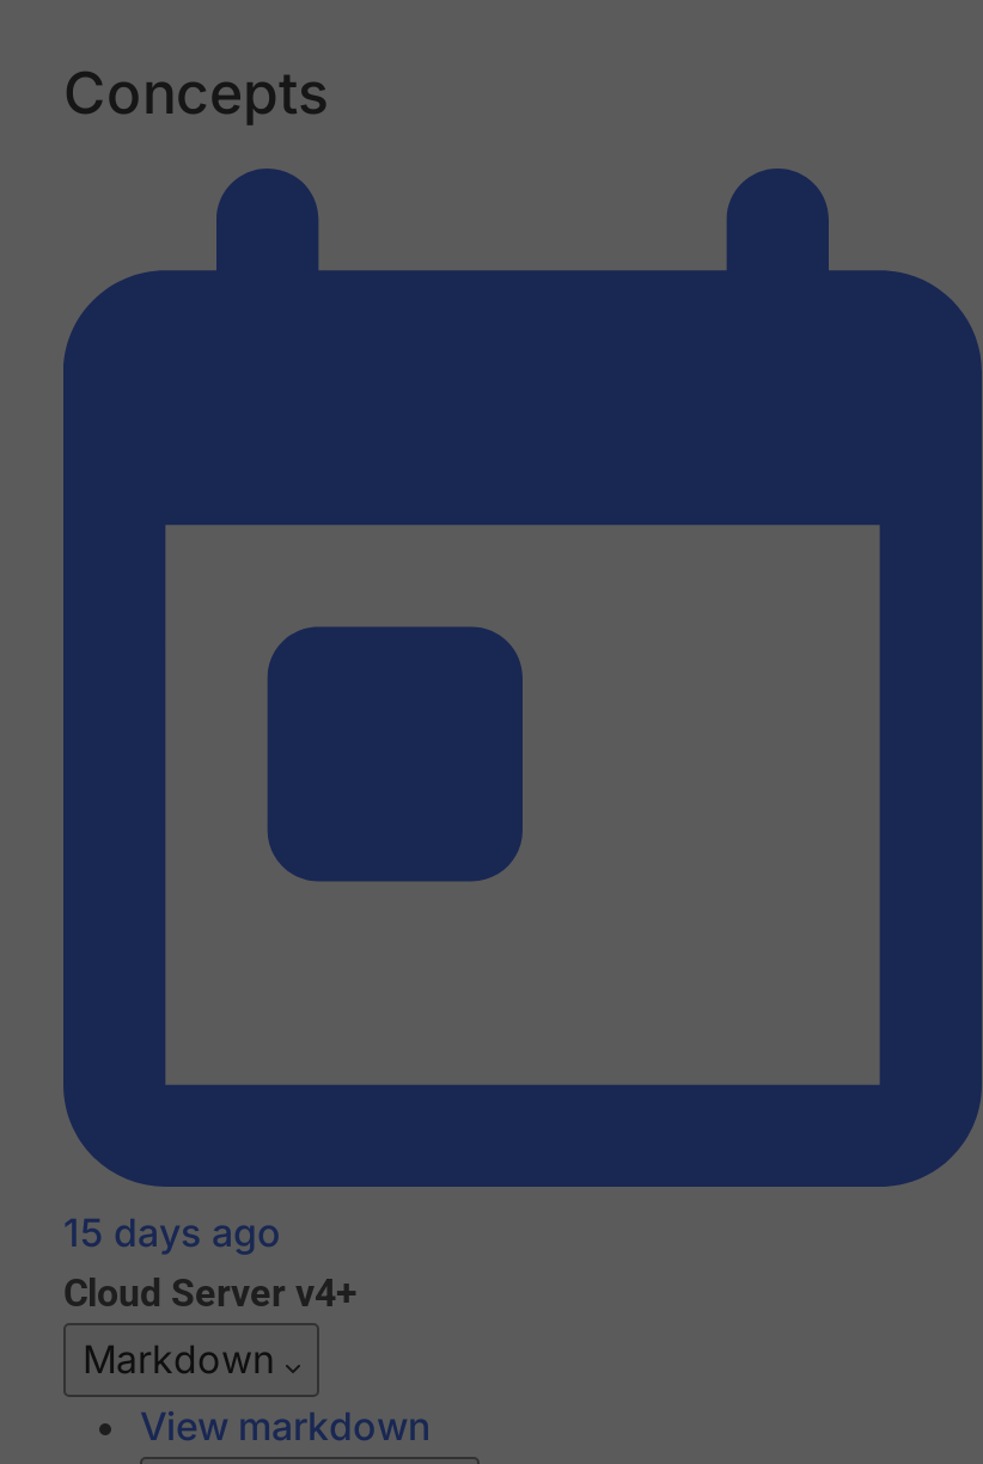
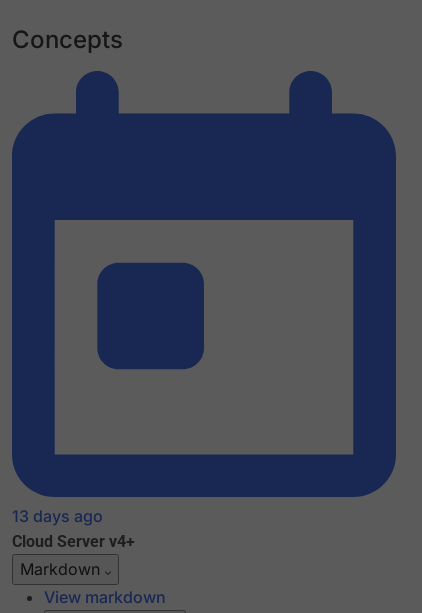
- 15 days ago
+ 13 days ago
